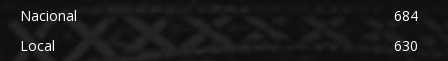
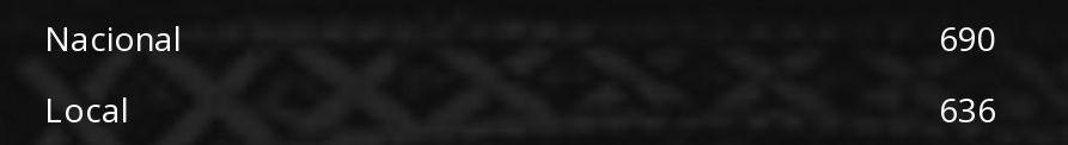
- 684
+ 690

- 630
+ 636
